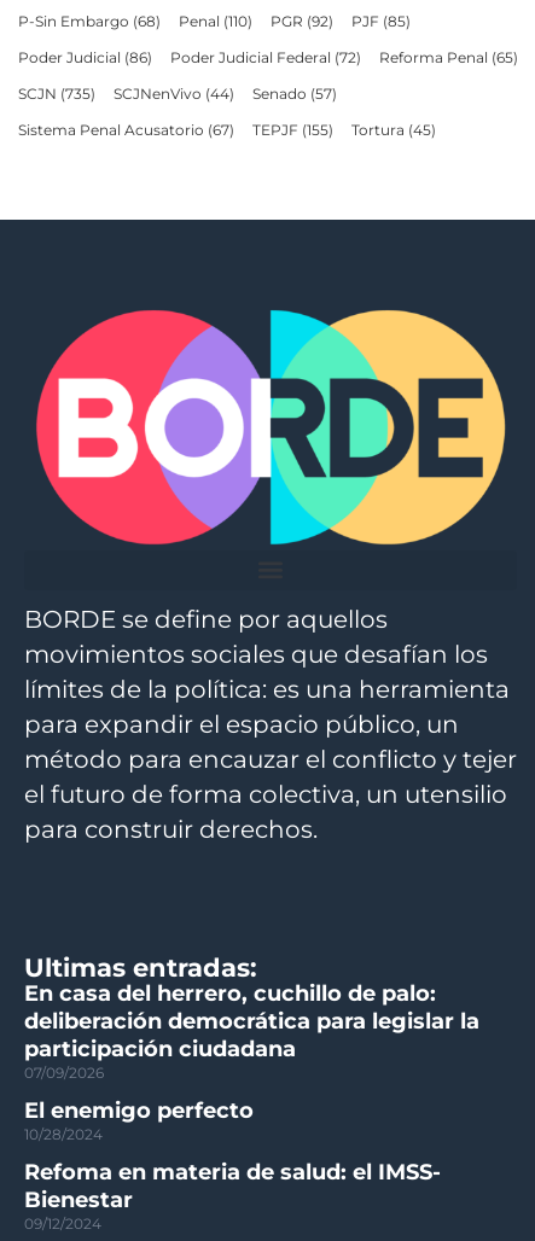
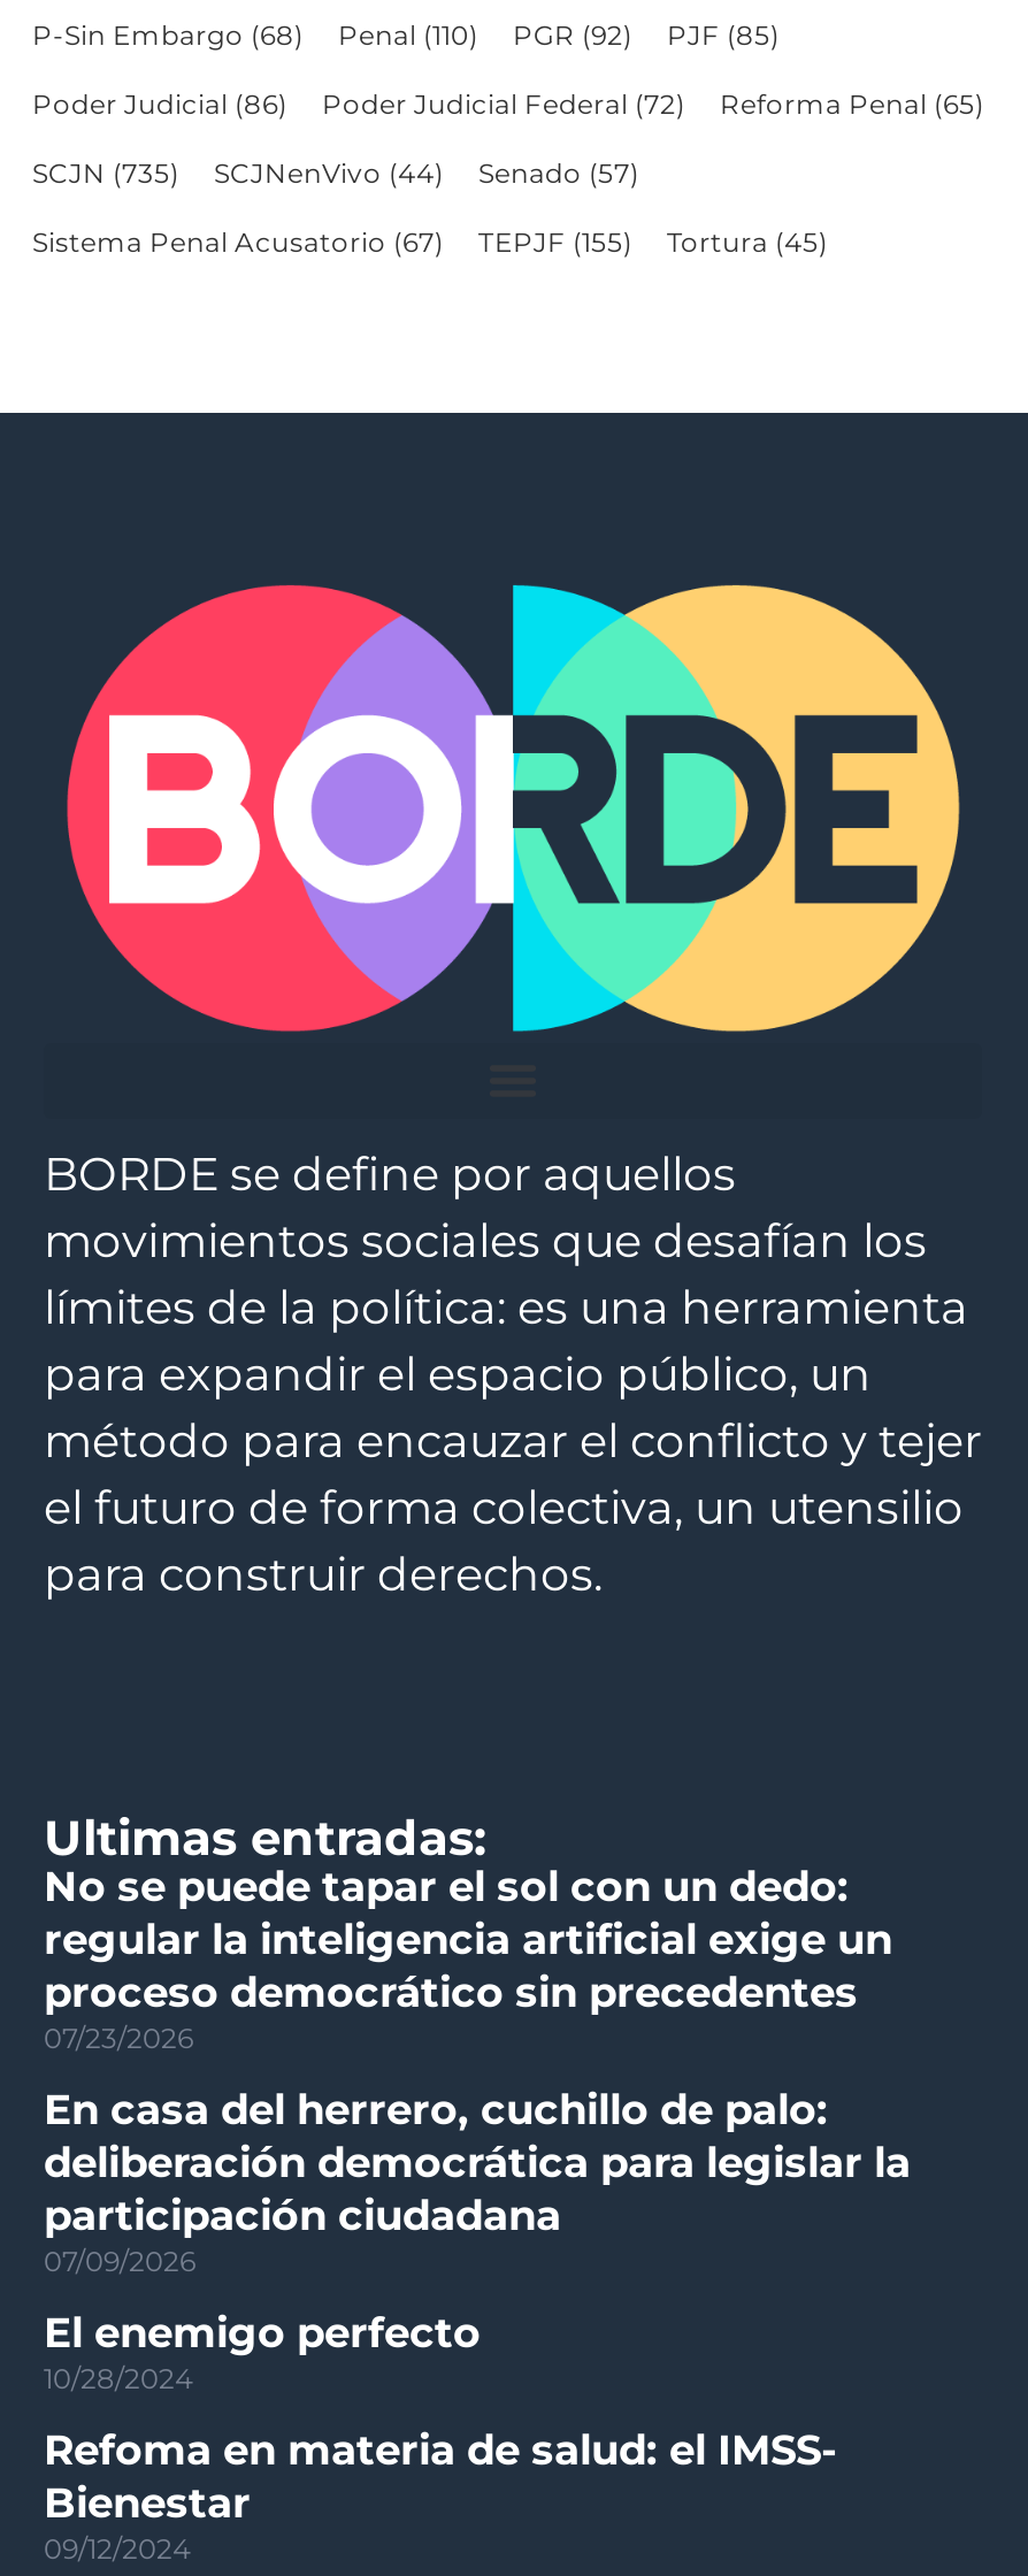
+ No se puede tapar el sol con un dedo:
+ regular la inteligencia artificial exige un
+ proceso democrático sin precedentes
+ 07/23/2026
